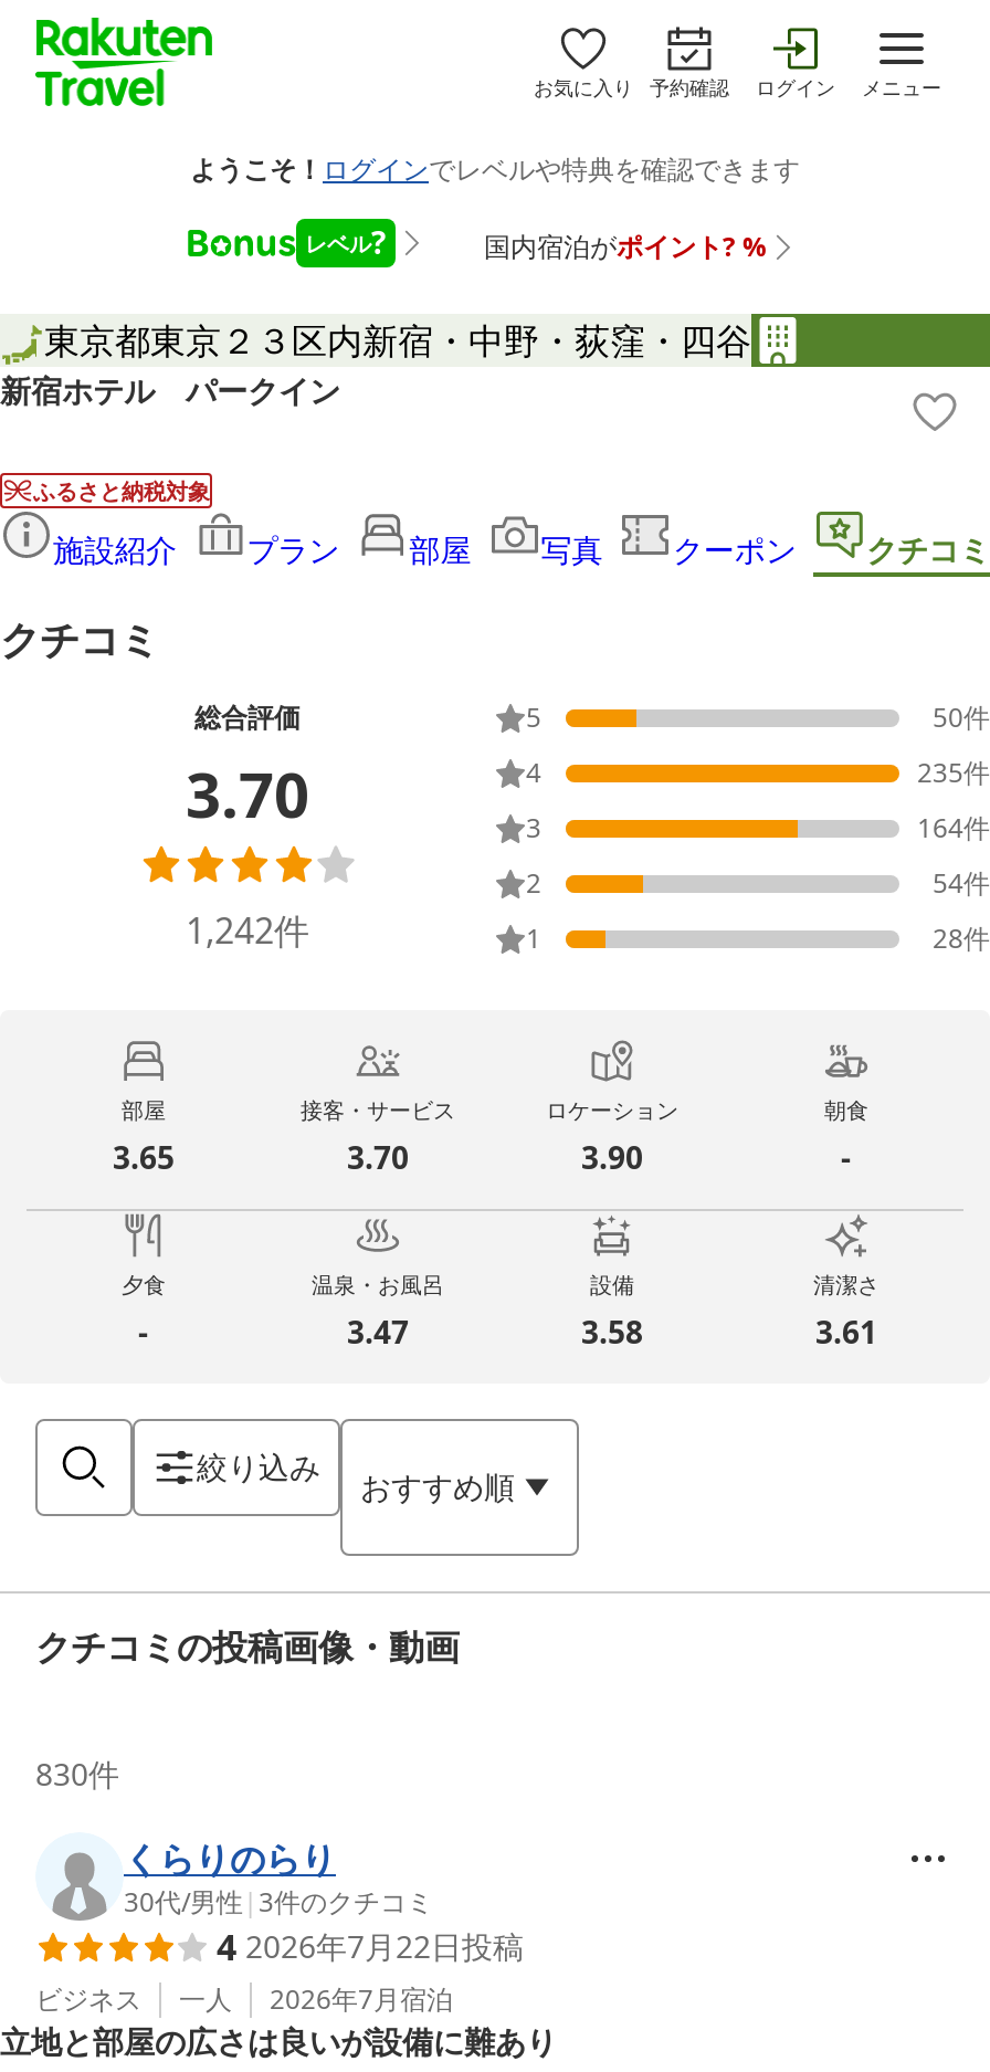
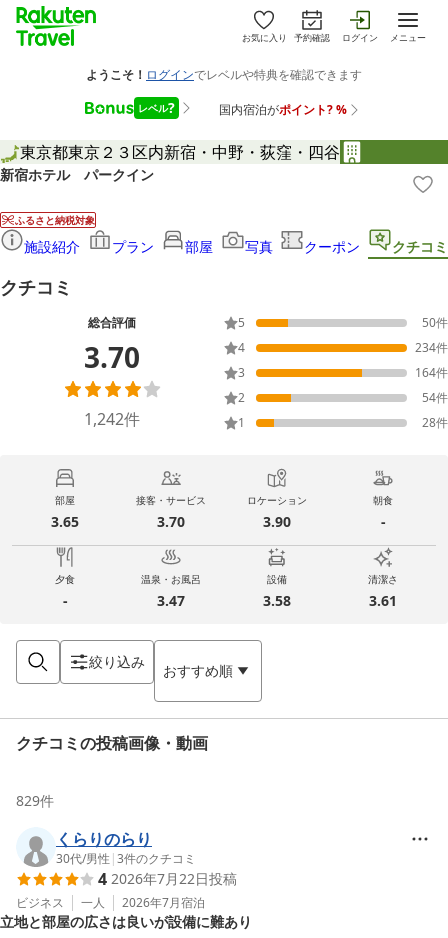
- 235件
+ 234件

- 830件
+ 829件
